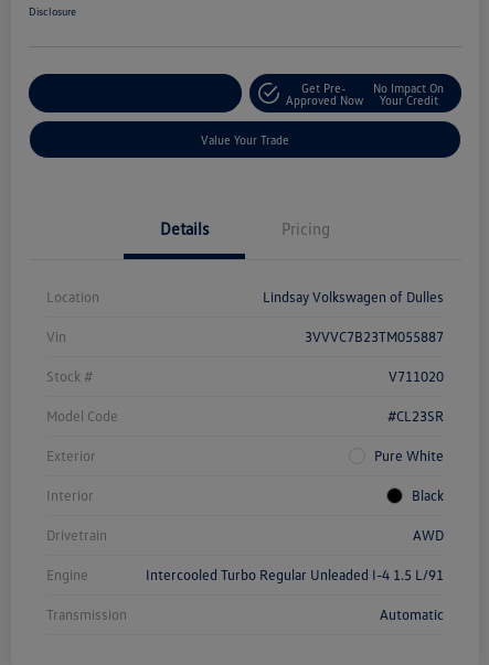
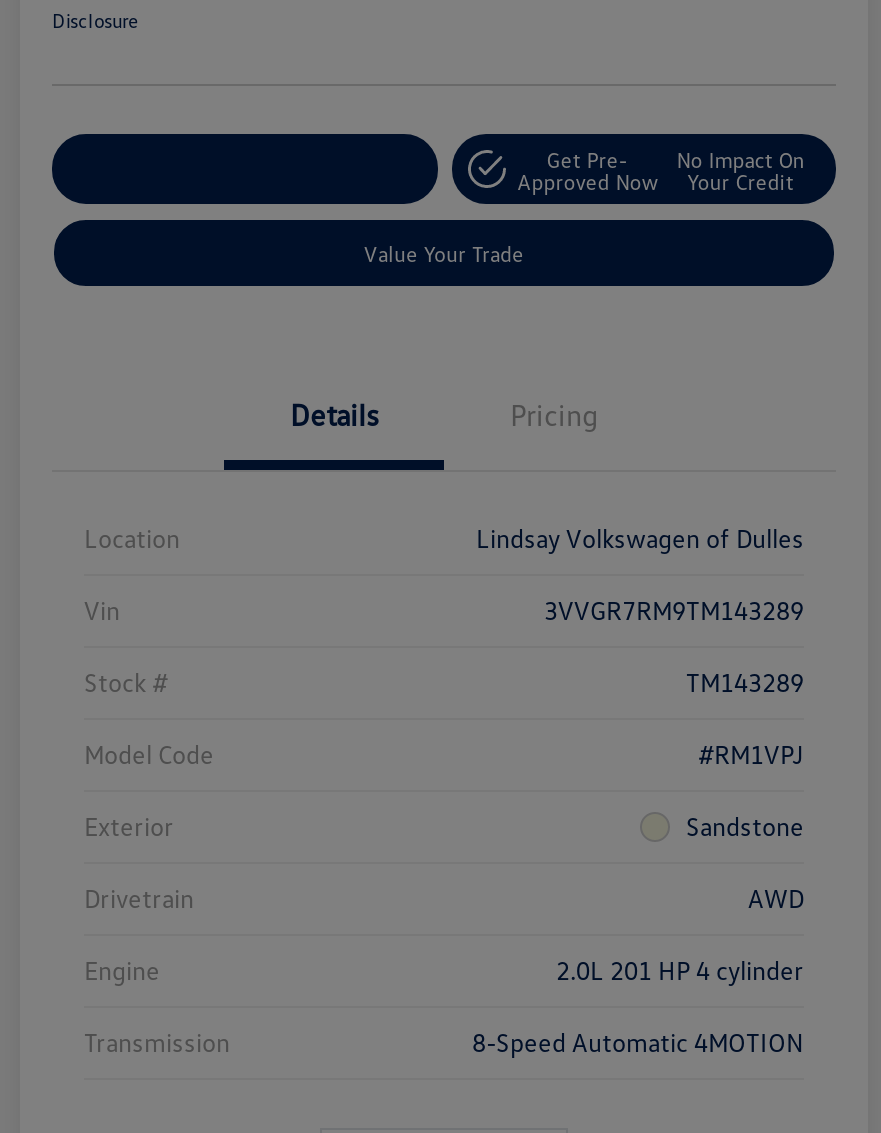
- 3VVVC7B23TM055887
+ 3VVGR7RM9TM143289

- V711020
+ TM143289

- #CL23SR
+ #RM1VPJ

- Pure White
- Interior
- Black
+ Sandstone

- Intercooled Turbo Regular Unleaded I-4 1.5 L/91
+ 2.0L 201 HP 4 cylinder

- Automatic
+ 8-Speed Automatic 4MOTION
